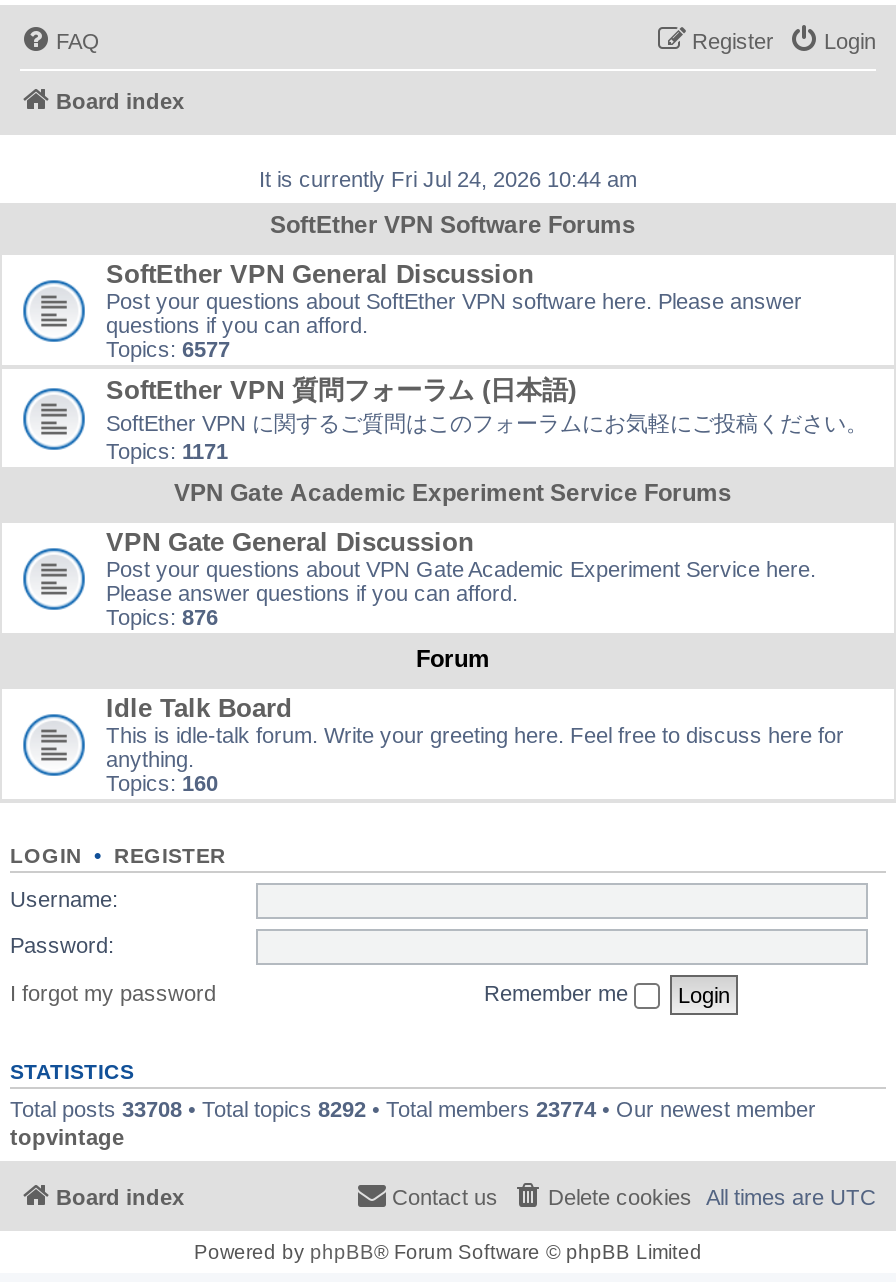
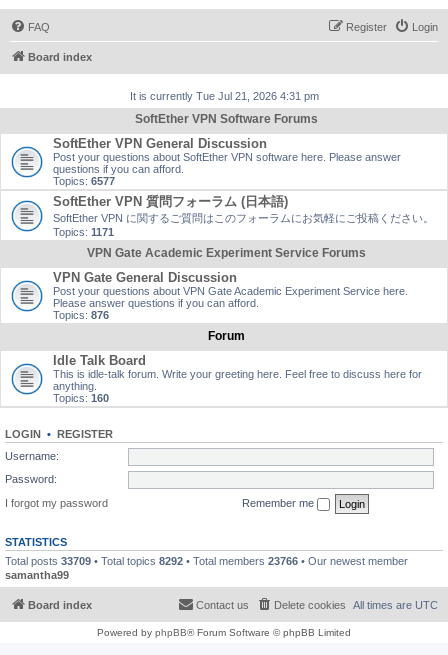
- It is currently Fri Jul 24, 2026 10:44 am
+ It is currently Tue Jul 21, 2026 4:31 pm

- Total posts 33708 • Total topics 8292 • Total members 23774 • Our newest member
- topvintage
+ Total posts 33709 • Total topics 8292 • Total members 23766 • Our newest member
+ samantha99
